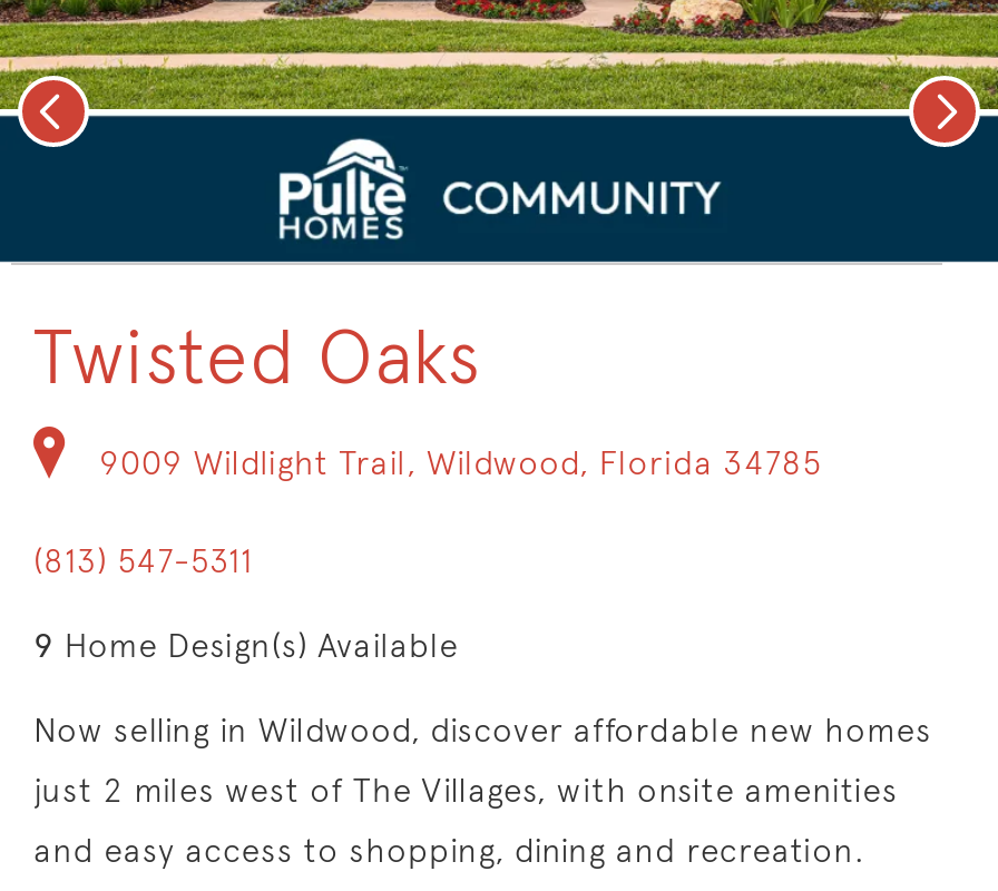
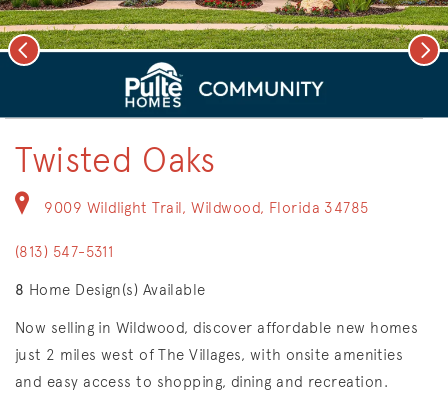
- 9 Home Design(s) Available
+ 8 Home Design(s) Available
